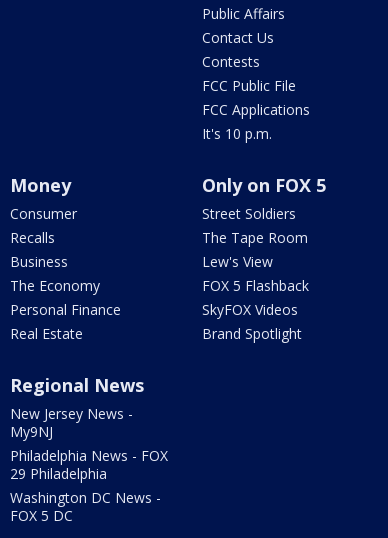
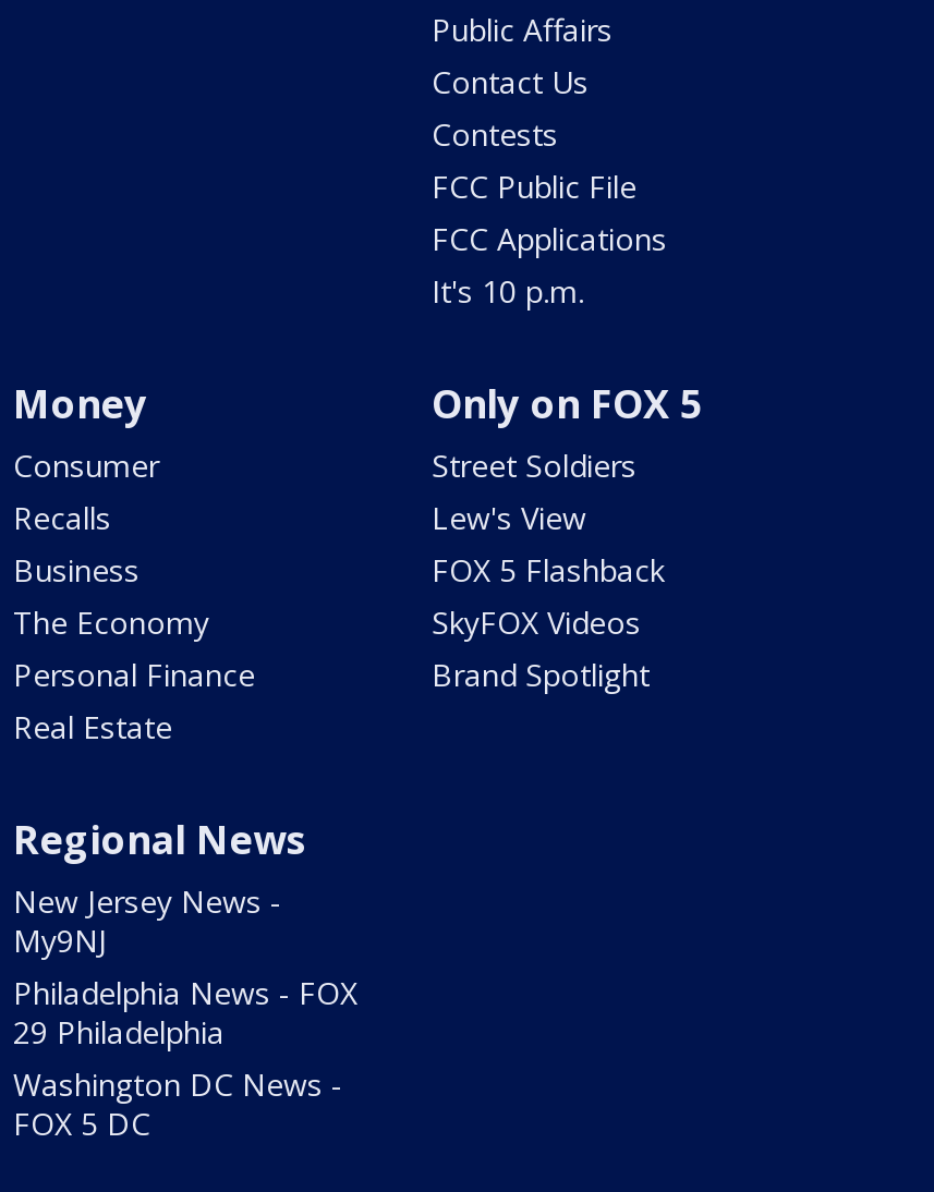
- The Tape Room

moved up: Lew's View | FOX 5 Flashback | SkyFOX Videos | Brand Spotlight
